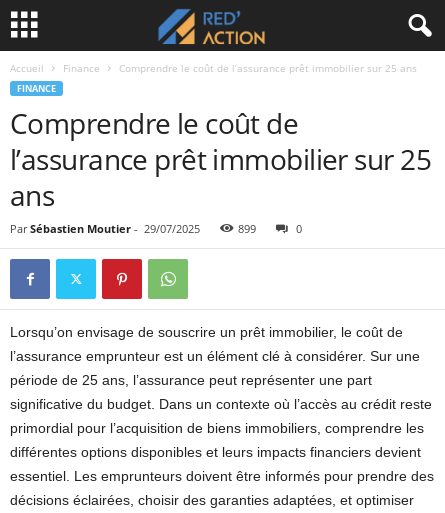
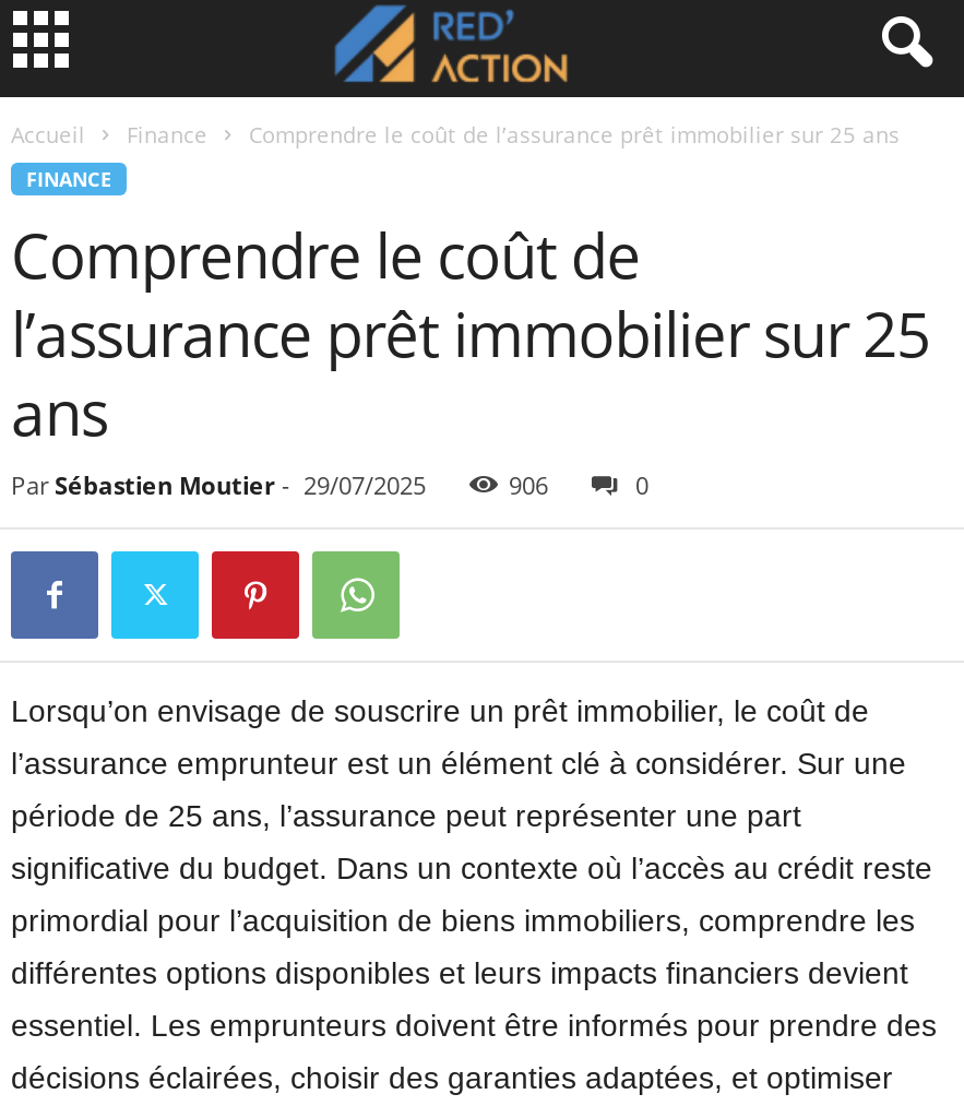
- 899
+ 906
